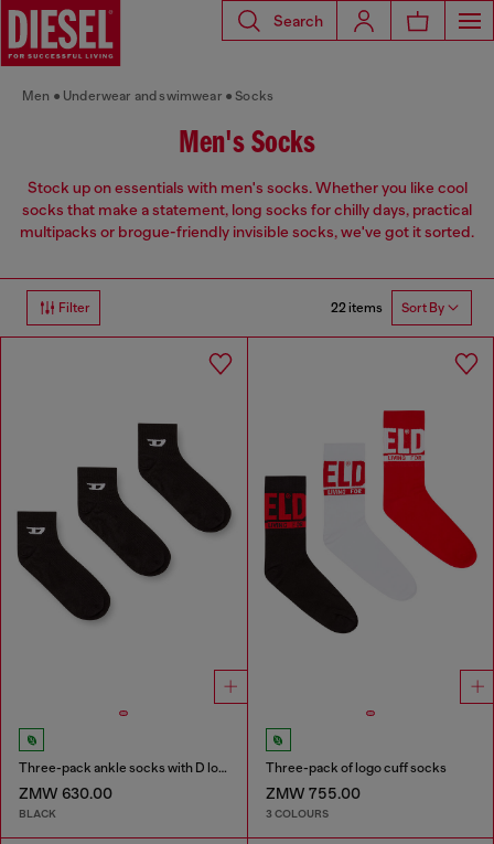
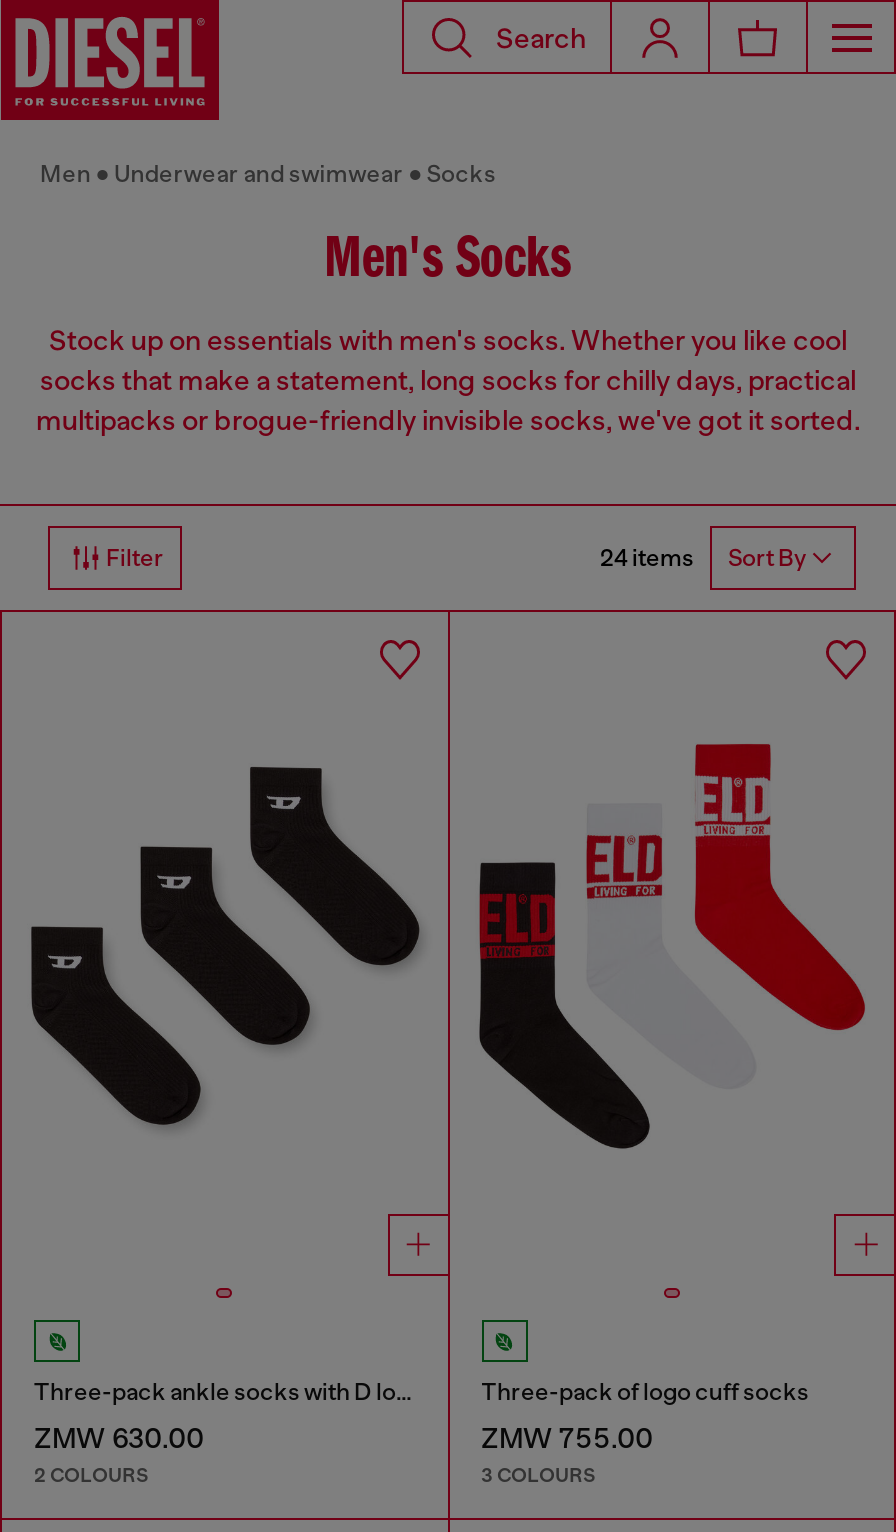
- 22 items Sort By
+ 24 items Sort By

- BLACK
+ 2 COLOURS
